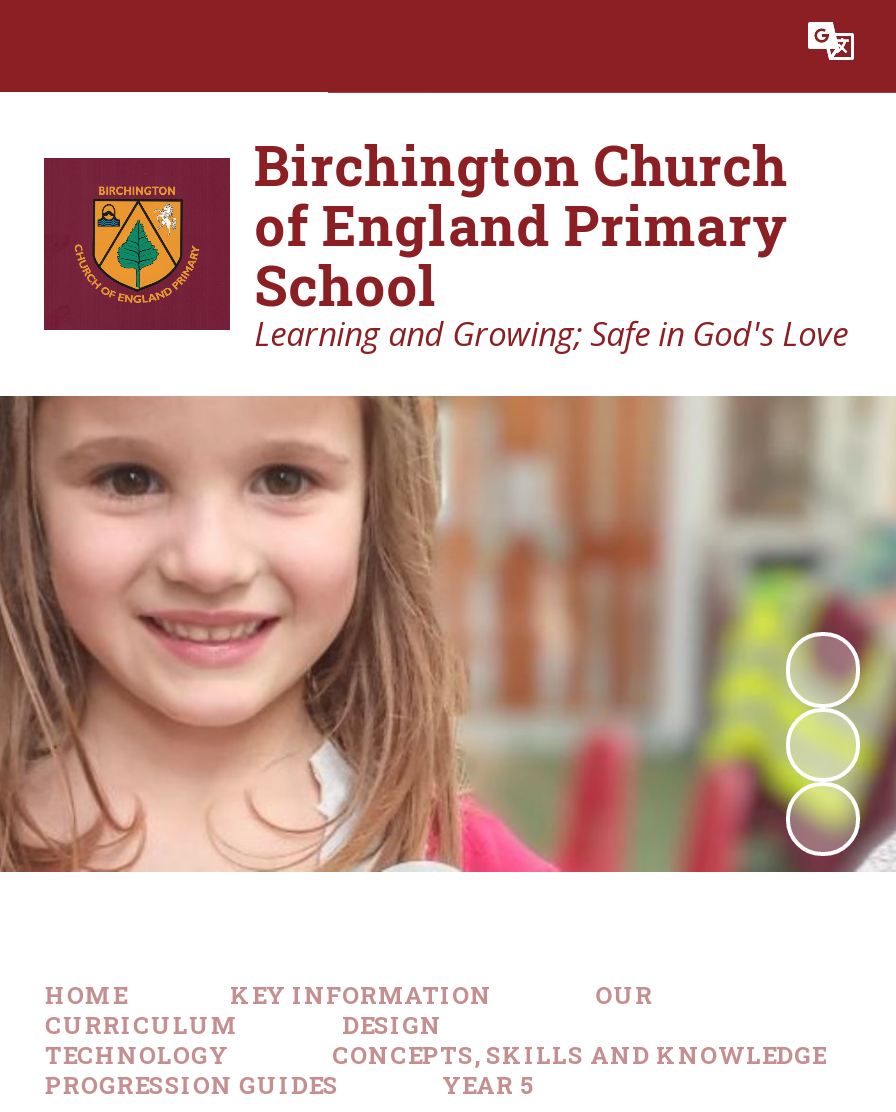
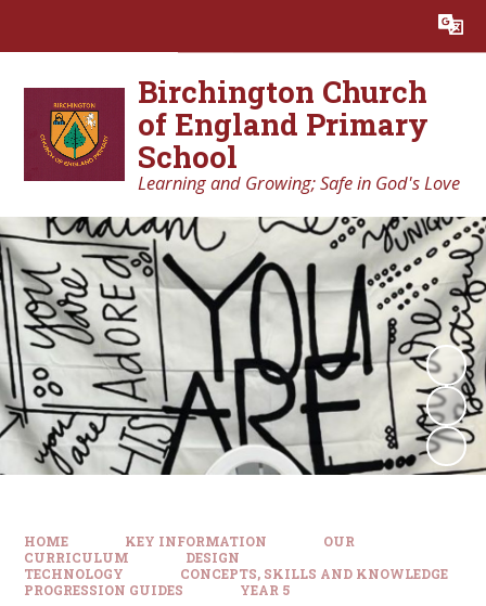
- [image]
+ [image]
